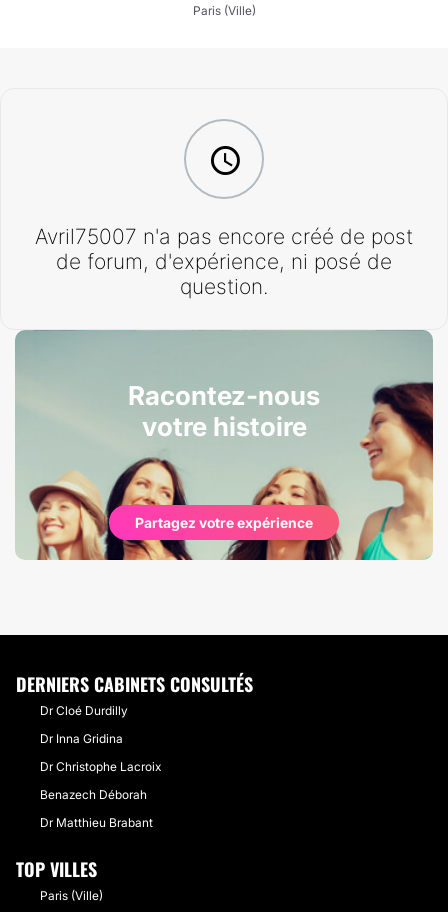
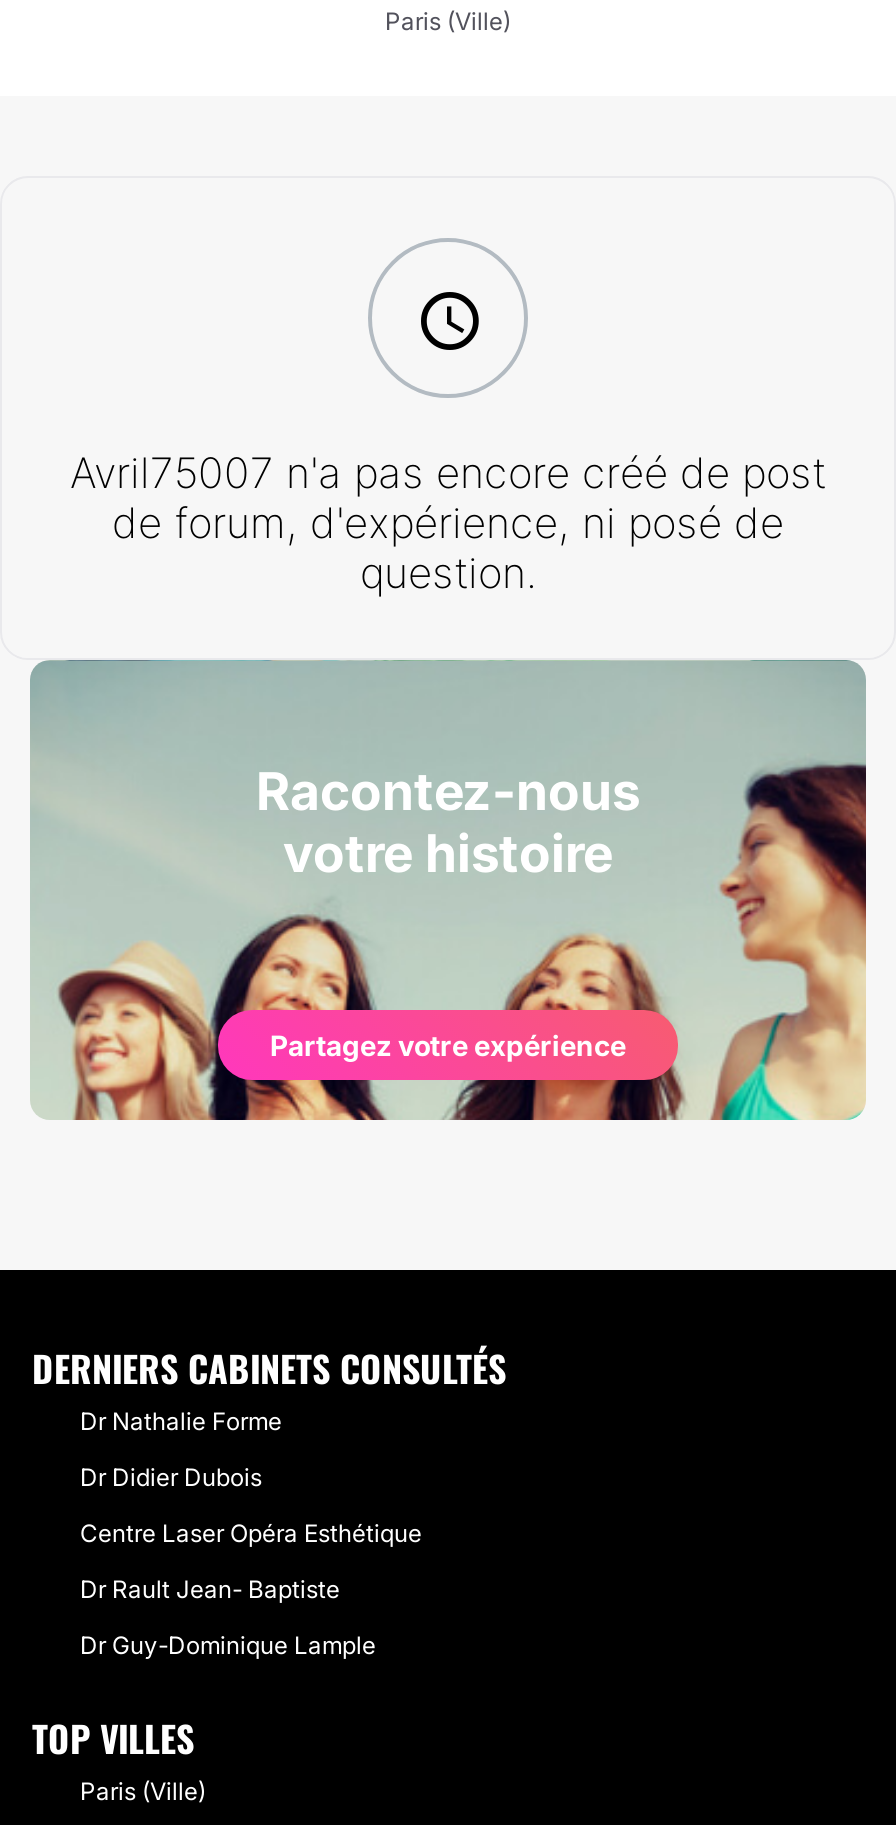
- Dr Cloé Durdilly
+ Dr Nathalie Forme

- Dr Inna Gridina
+ Dr Didier Dubois

- Dr Christophe Lacroix
+ Centre Laser Opéra Esthétique

- Benazech Déborah
+ Dr Rault Jean- Baptiste

- Dr Matthieu Brabant
+ Dr Guy-Dominique Lample
